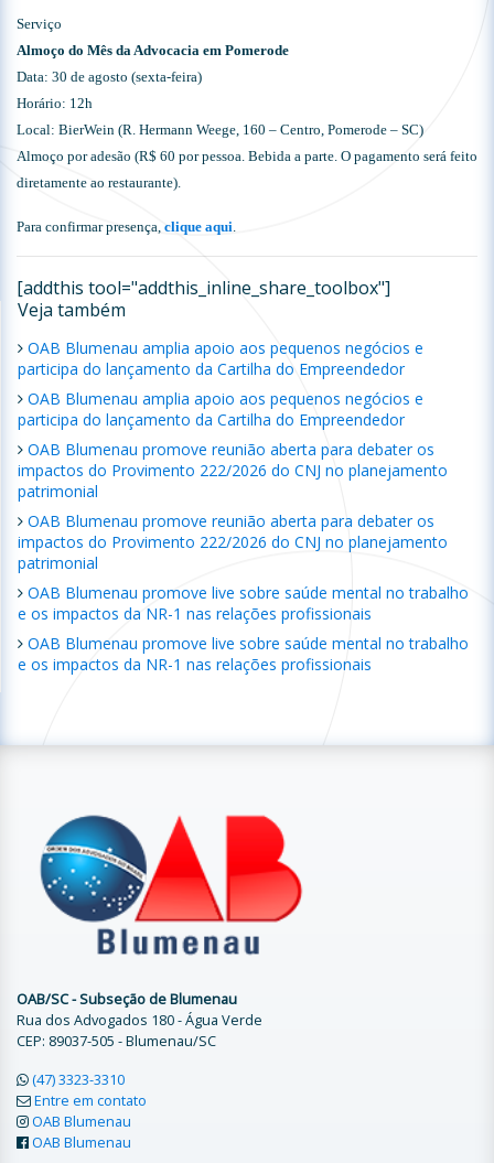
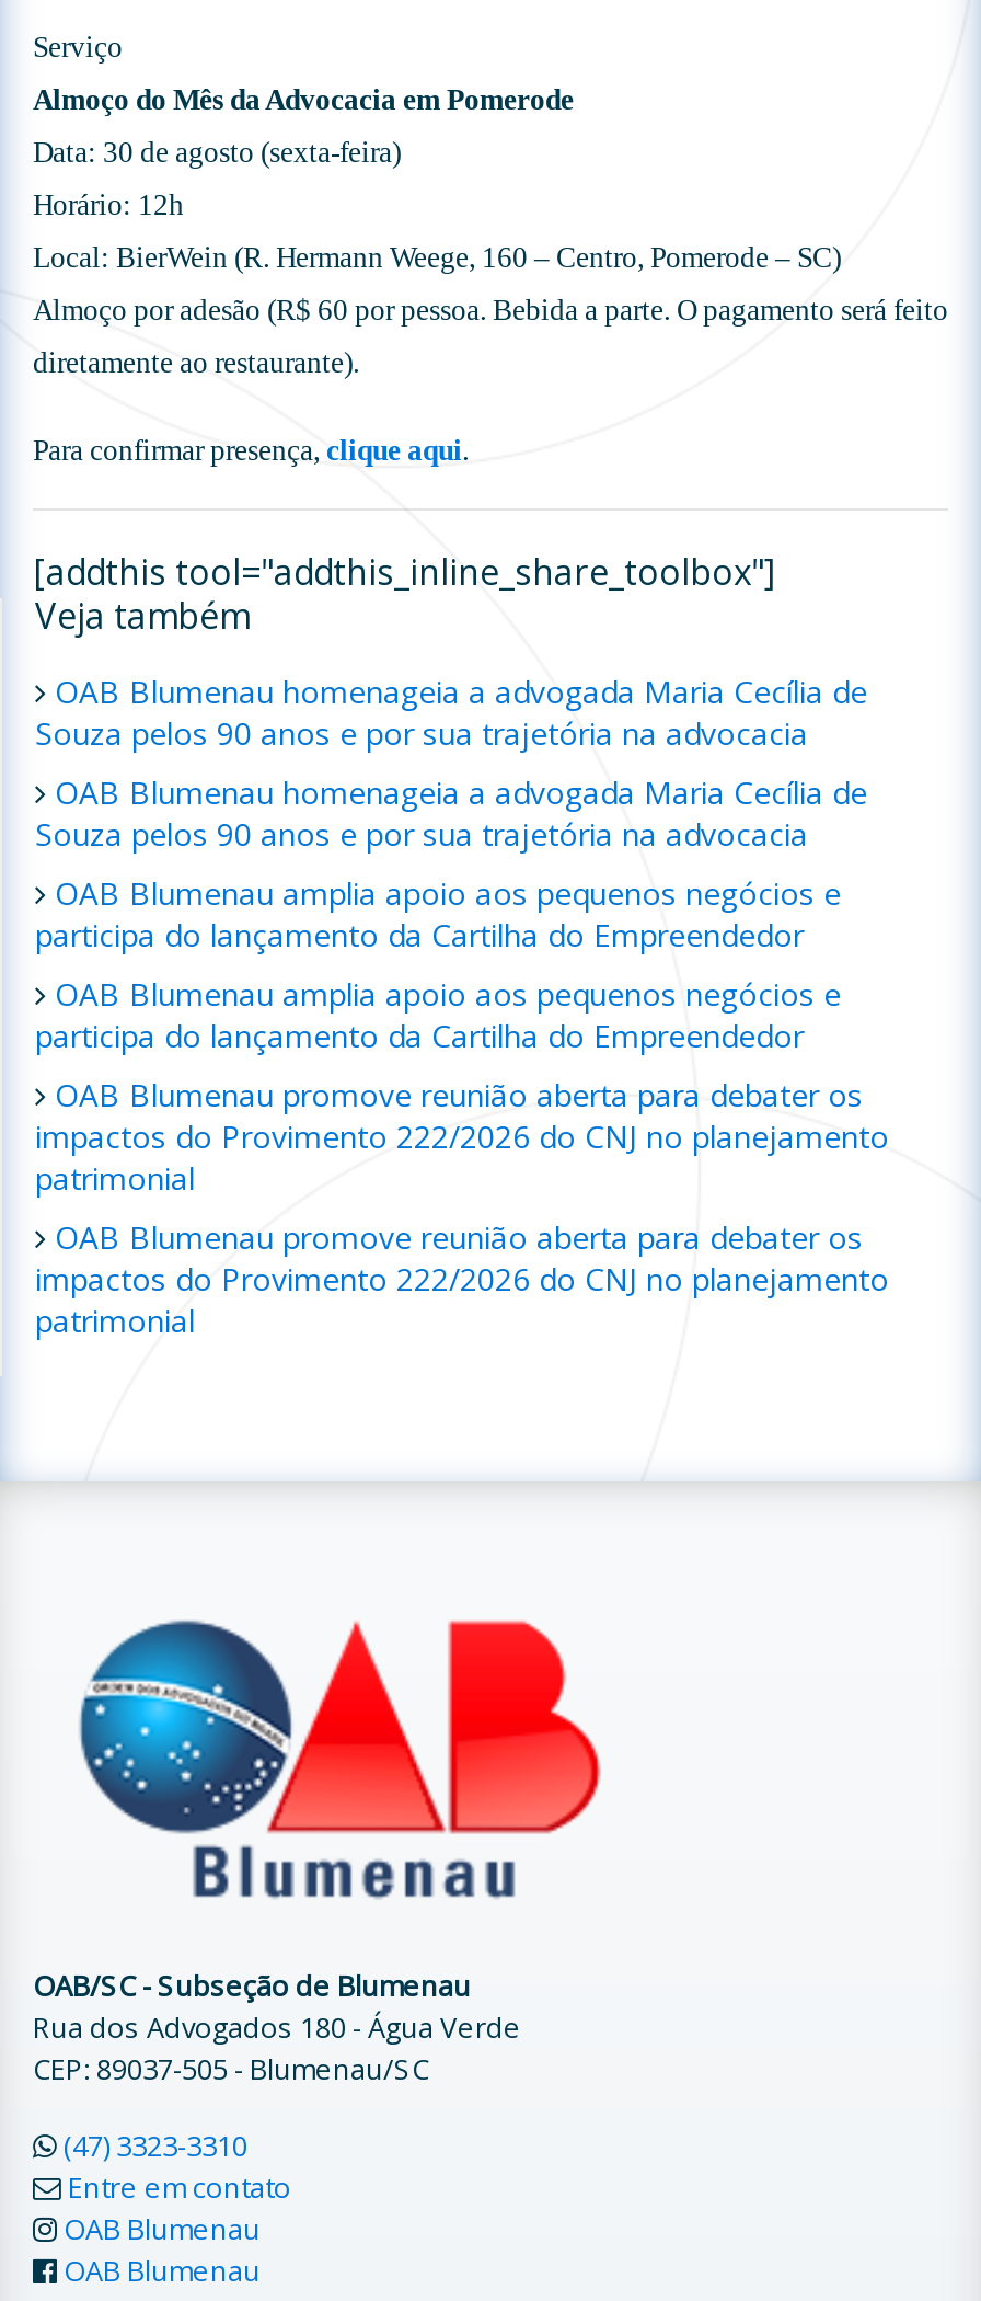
+ OAB Blumenau homenageia a advogada Maria Cecília de
+ Souza pelos 90 anos e por sua trajetória na advocacia
+ OAB Blumenau homenageia a advogada Maria Cecília de
+ Souza pelos 90 anos e por sua trajetória na advocacia

moved down: OAB Blumenau amplia apoio aos pequenos negócios e | participa do lançamento da Cartilha do Empreendedor | OAB Blumenau amplia apoio aos pequenos negócios e | ... | impactos do Provimento 222/2026 do CNJ no planejamento | patrimonial

- OAB Blumenau promove live sobre saúde mental no trabalho
- e os impactos da NR-1 nas relações profissionais
- OAB Blumenau promove live sobre saúde mental no trabalho
- e os impactos da NR-1 nas relações profissionais
